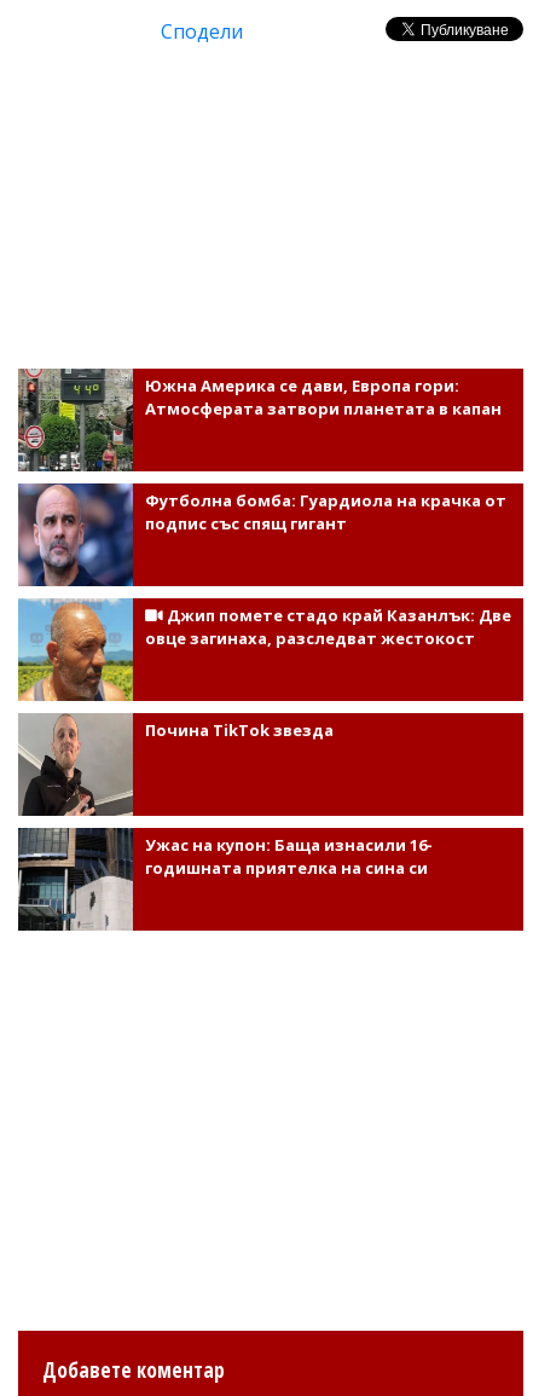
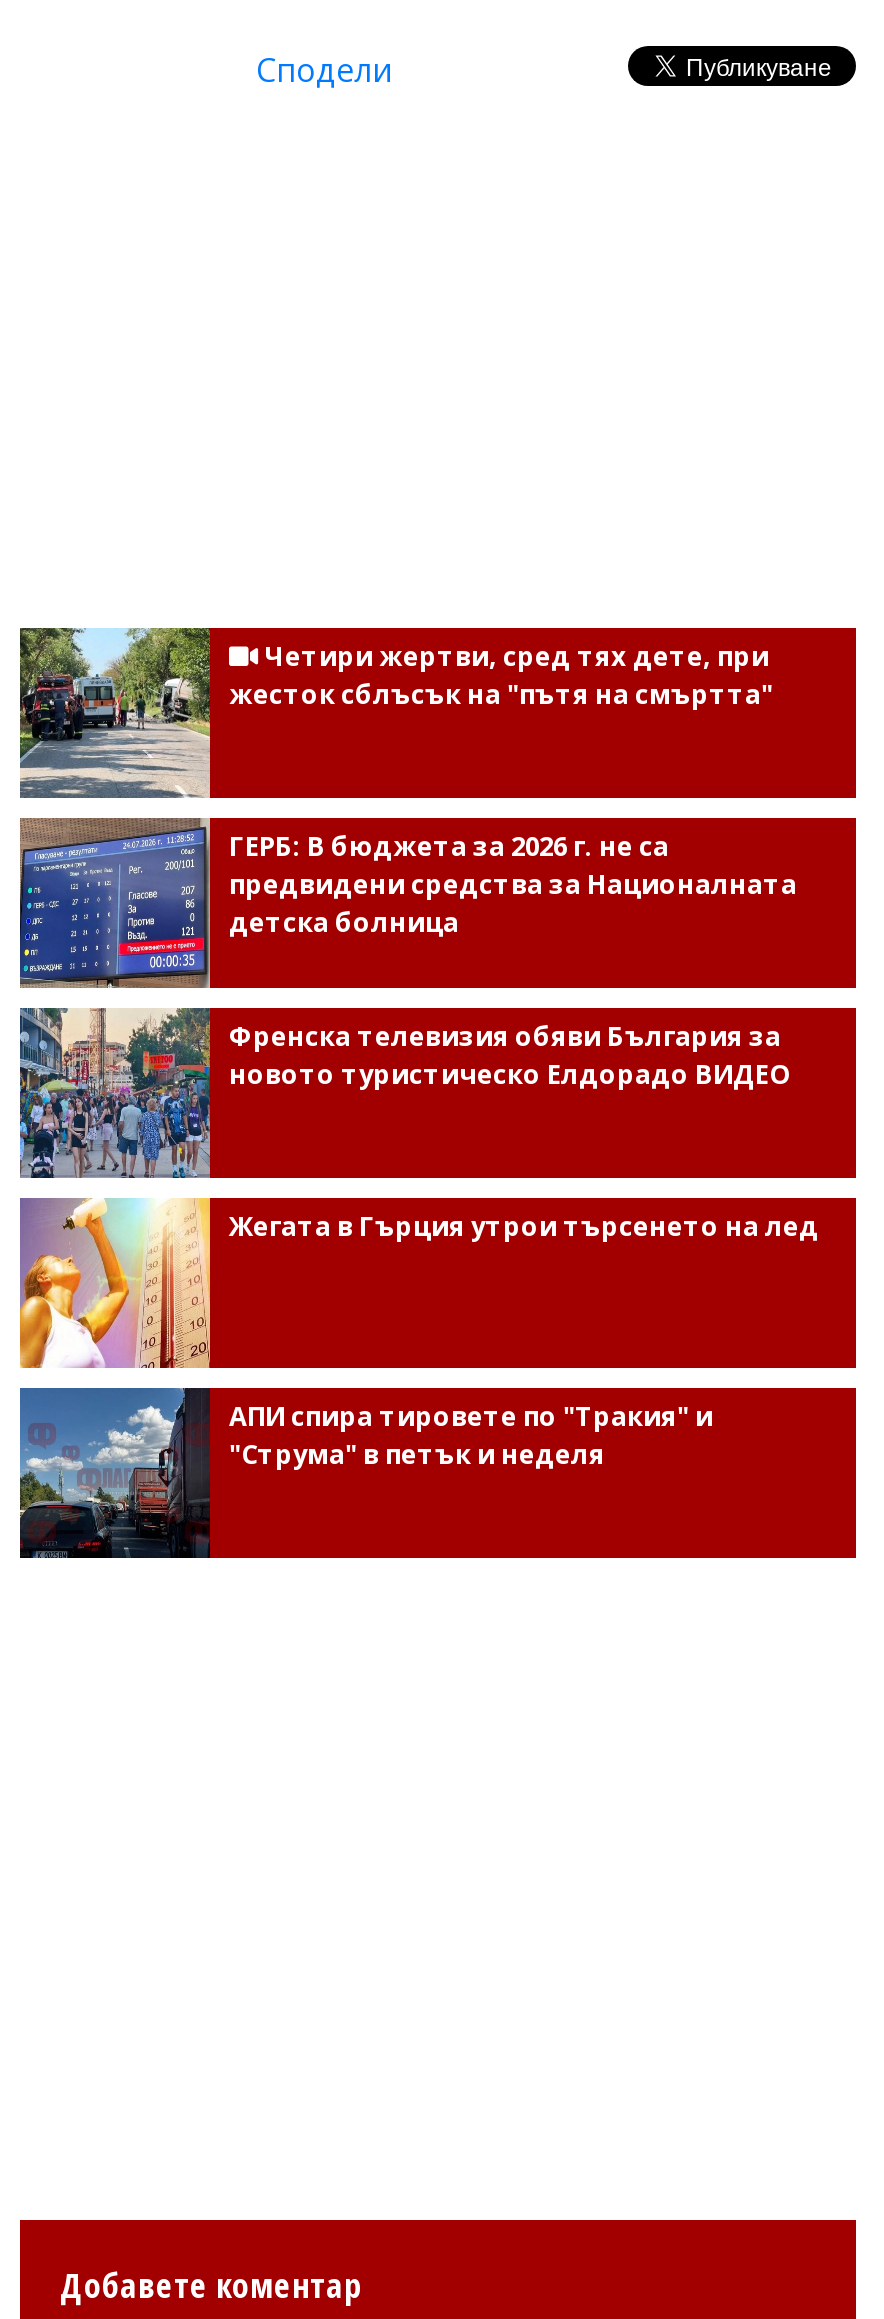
- [image]
- Южна Америка се дави, Европа гори:
- Атмосферата затвори планетата в капан
+ [image]
+ Четири жертви, сред тях дете, при
+ жесток сблъсък на "пътя на смъртта"

- [image]
- Футболна бомба: Гуардиола на крачка от
- подпис със спящ гигант
+ [image]
+ ГЕРБ: В бюджета за 2026 г. не са
+ предвидени средства за Националната
+ детска болница

- [image]
- Джип помете стадо край Казанлък: Две
- овце загинаха, разследват жестокост
+ [image]
+ Френска телевизия обяви България за
+ новото туристическо Елдорадо ВИДЕО

- [image]
- Почина TikTok звезда
+ [image]
+ Жегата в Гърция утрои търсенето на лед

- [image]
- Ужас на купон: Баща изнасили 16-
- годишната приятелка на сина си
+ [image]
+ АПИ спира тировете по "Тракия" и
+ "Струма" в петък и неделя
